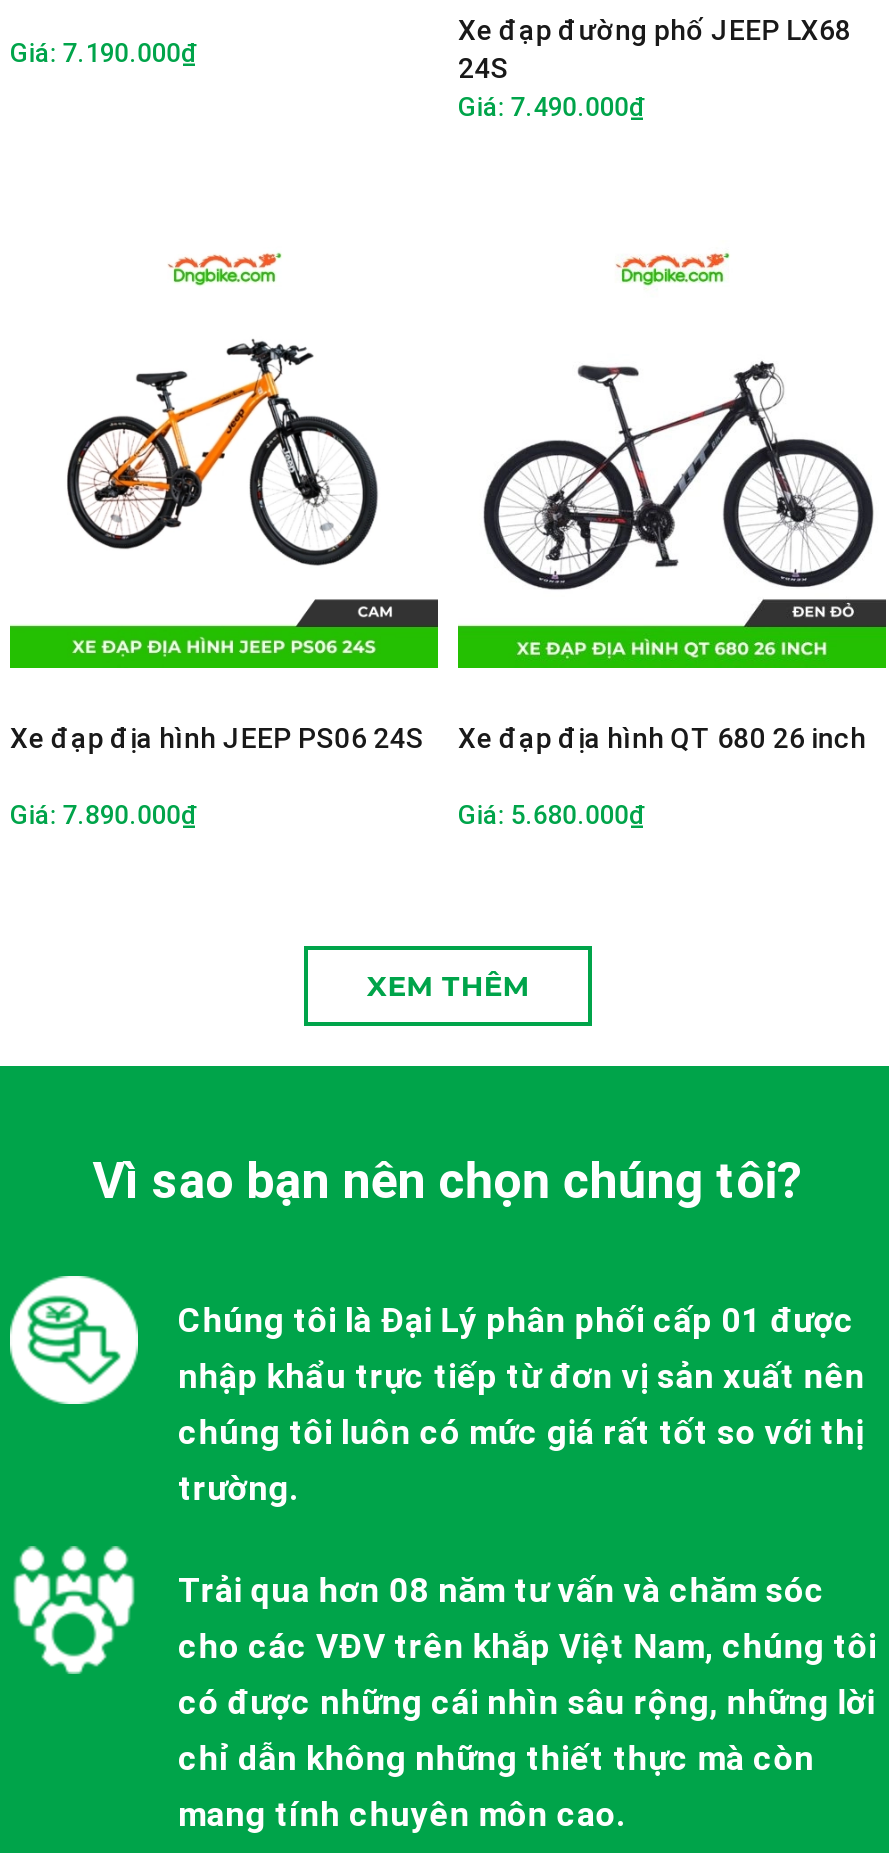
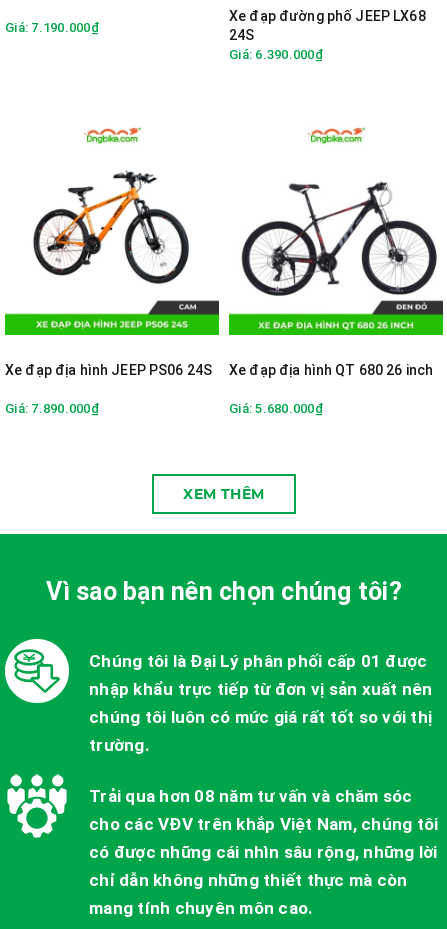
- Giá: 7.490.000₫
+ Giá: 6.390.000₫
